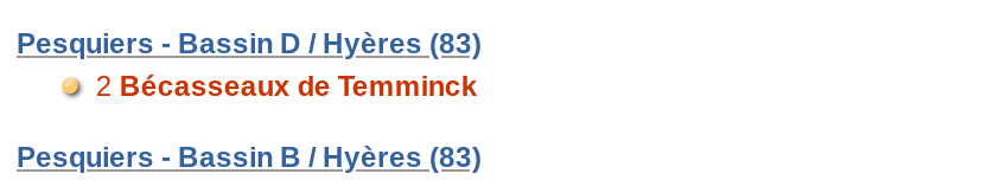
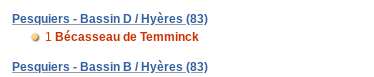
- 2 Bécasseaux de Temminck
+ 1 Bécasseau de Temminck
